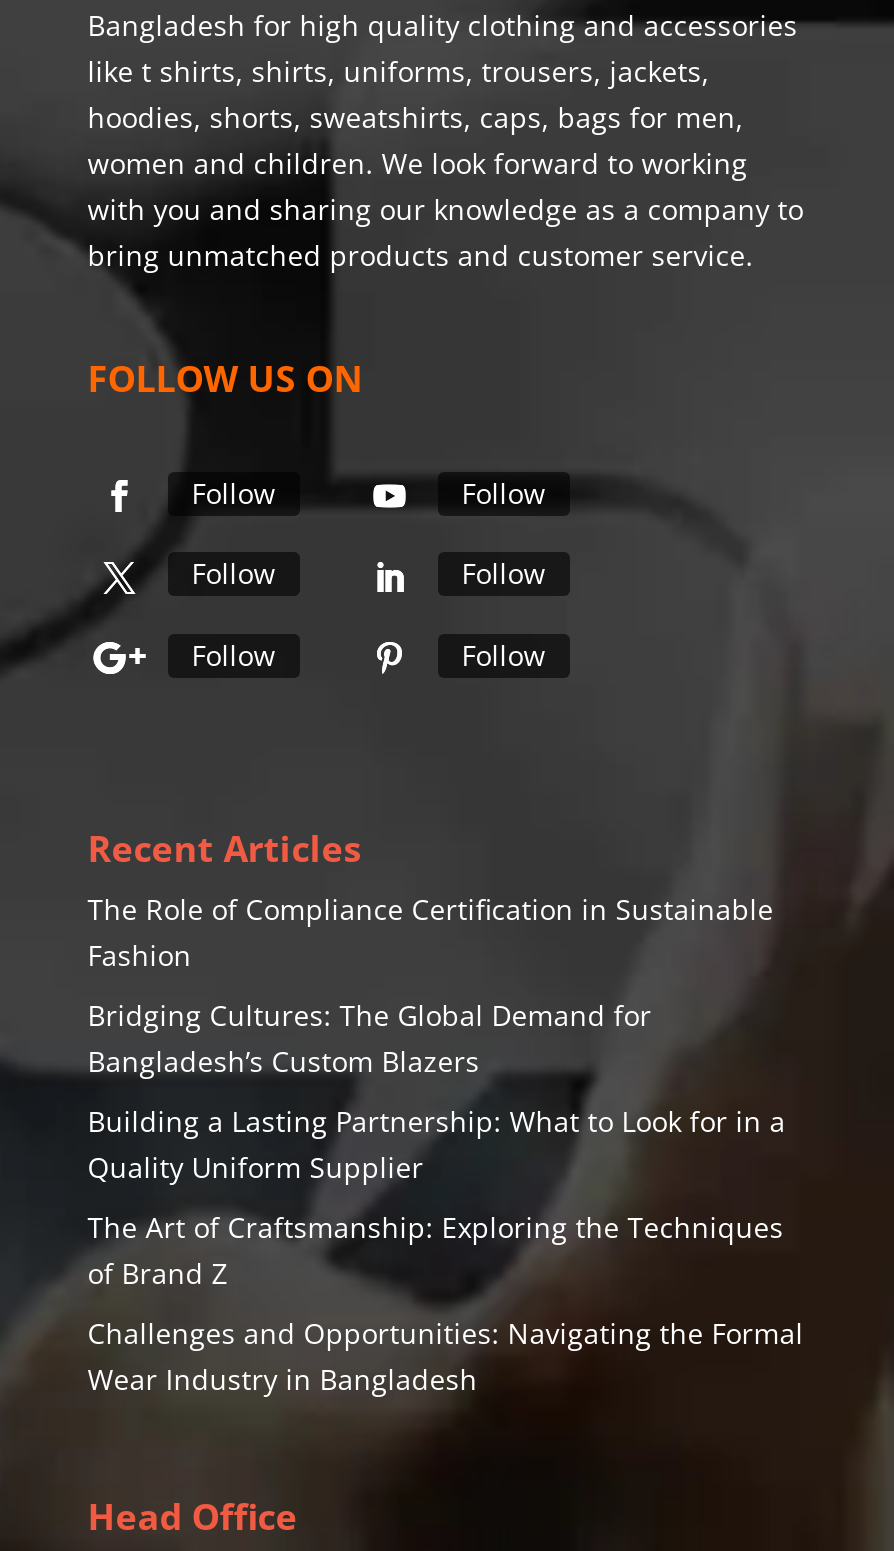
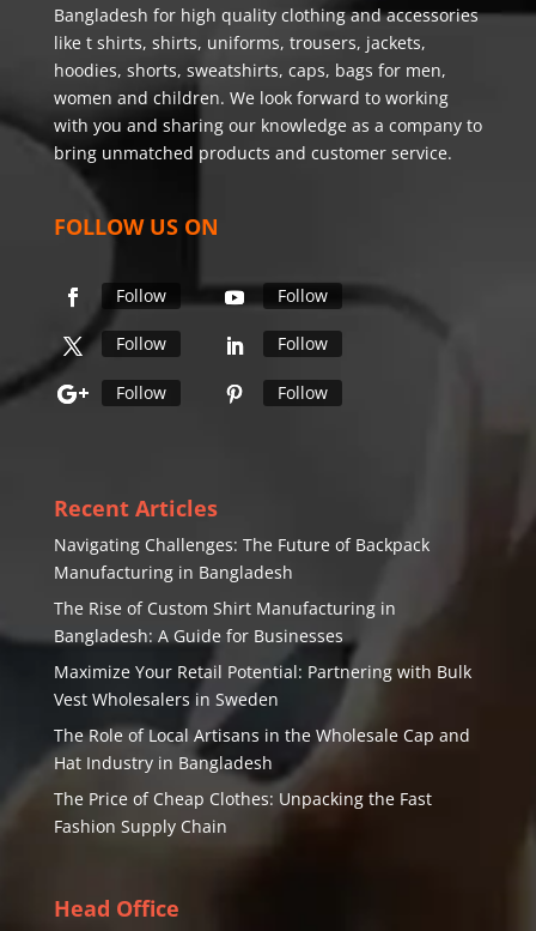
- The Role of Compliance Certification in Sustainable
- Fashion
+ Navigating Challenges: The Future of Backpack
+ Manufacturing in Bangladesh

- Bridging Cultures: The Global Demand for
- Bangladesh’s Custom Blazers
+ The Rise of Custom Shirt Manufacturing in
+ Bangladesh: A Guide for Businesses

- Building a Lasting Partnership: What to Look for in a
- Quality Uniform Supplier
+ Maximize Your Retail Potential: Partnering with Bulk
+ Vest Wholesalers in Sweden

- The Art of Craftsmanship: Exploring the Techniques
- of Brand Z
+ The Role of Local Artisans in the Wholesale Cap and
+ Hat Industry in Bangladesh

- Challenges and Opportunities: Navigating the Formal
- Wear Industry in Bangladesh
+ The Price of Cheap Clothes: Unpacking the Fast
+ Fashion Supply Chain
